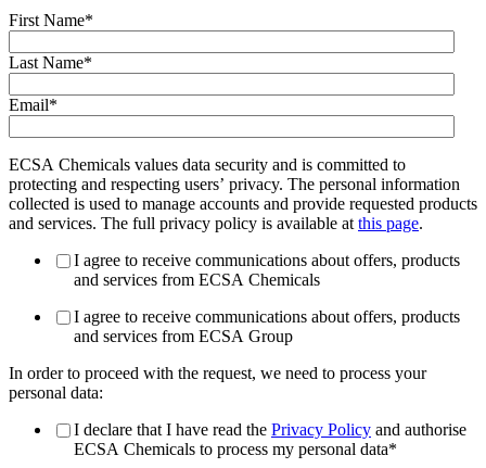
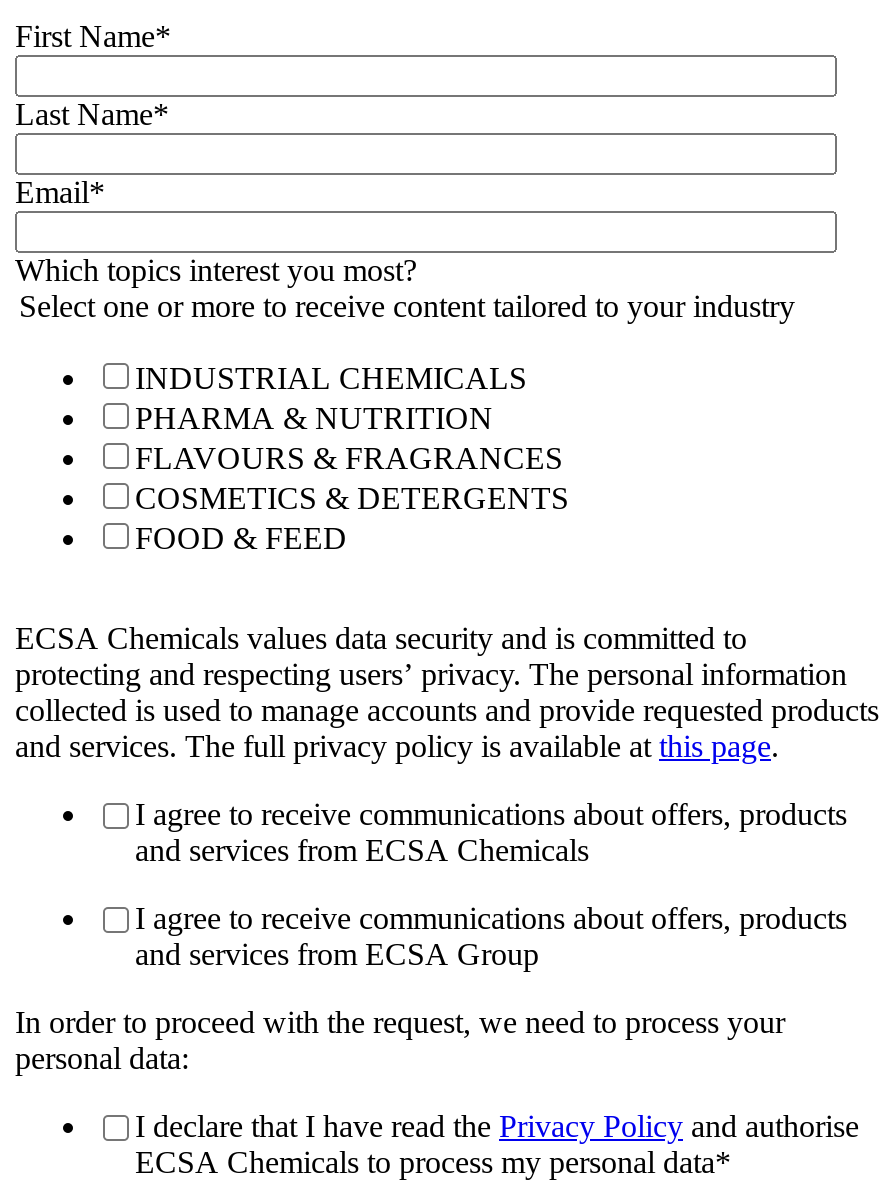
+ Which topics interest you most?
+ Select one or more to receive content tailored to your industry
+ INDUSTRIAL CHEMICALS
+ PHARMA & NUTRITION
+ FLAVOURS & FRAGRANCES
+ COSMETICS & DETERGENTS
+ FOOD & FEED
